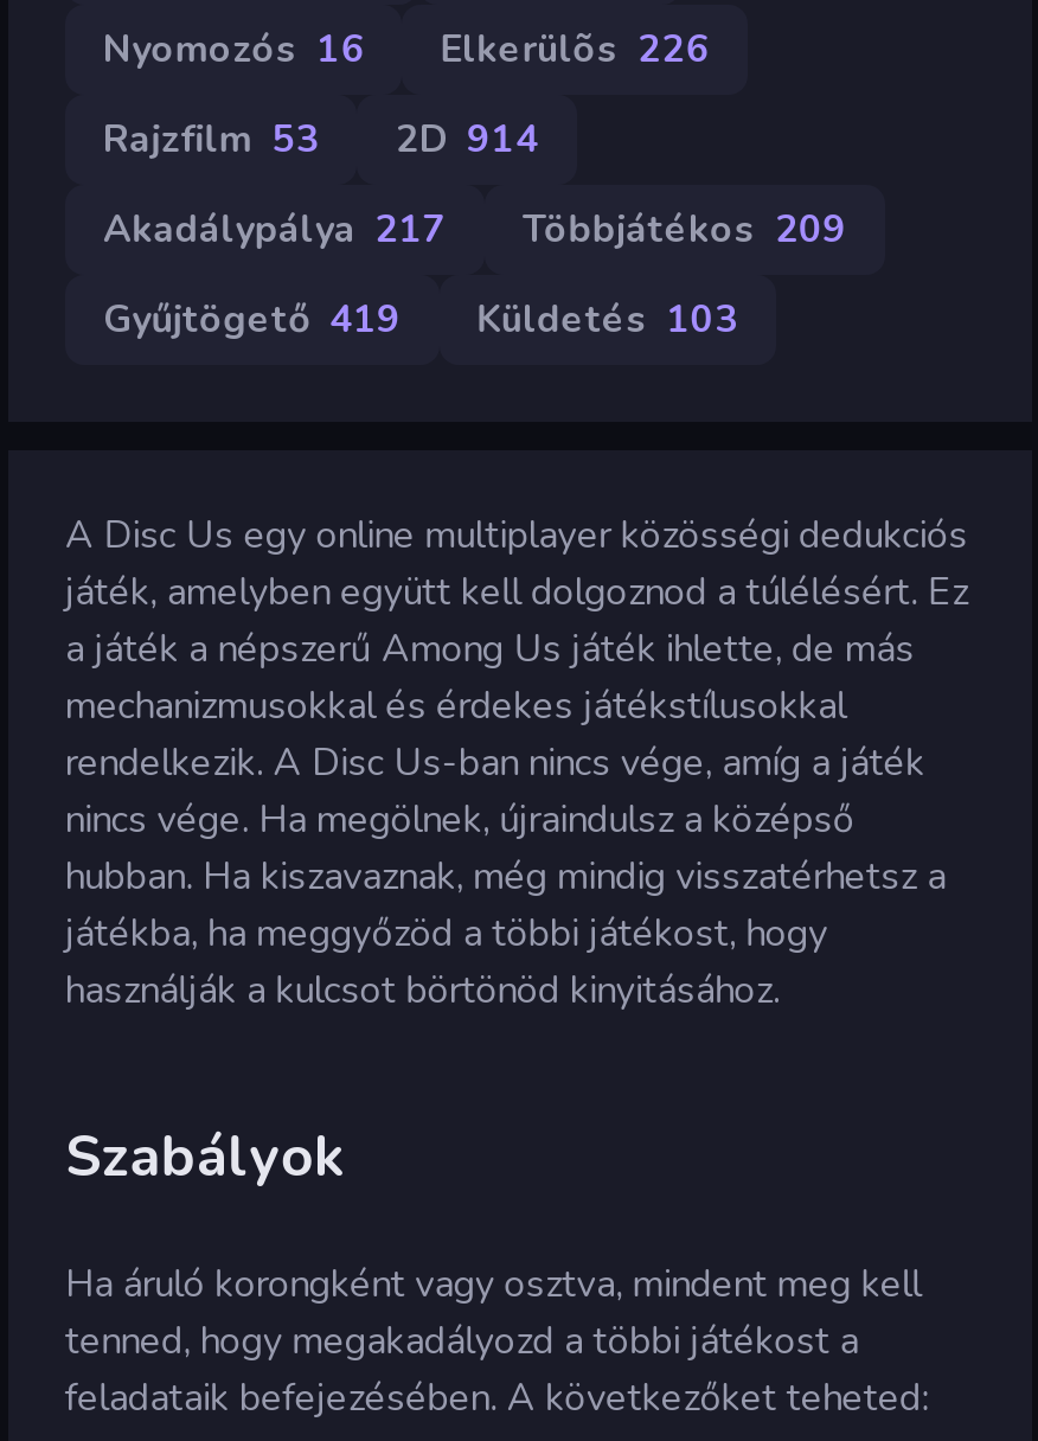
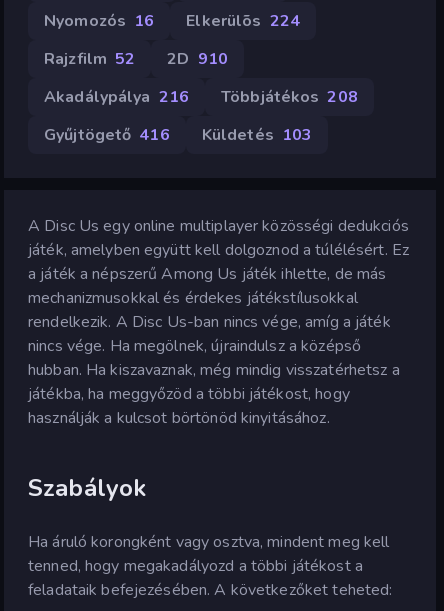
- Nyomozós 16 Elkerülõs 226
+ Nyomozós 16 Elkerülõs 224

- Rajzfilm 53
+ Rajzfilm 52

- 2D 914
+ 2D 910

- Akadálypálya 217
+ Akadálypálya 216

- Többjátékos 209
+ Többjátékos 208

- Gyűjtögető 419 Küldetés 103
+ Gyűjtögető 416 Küldetés 103
